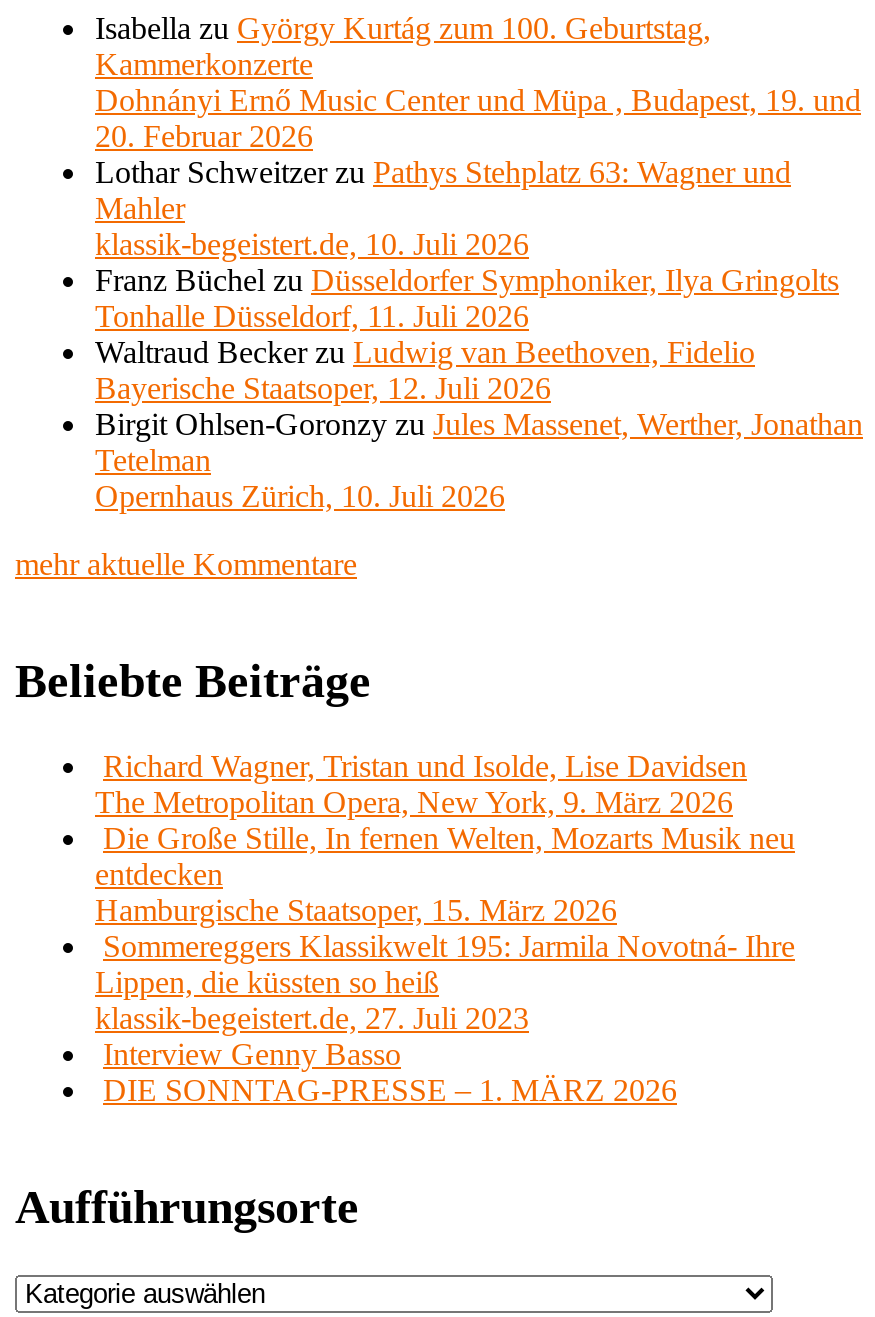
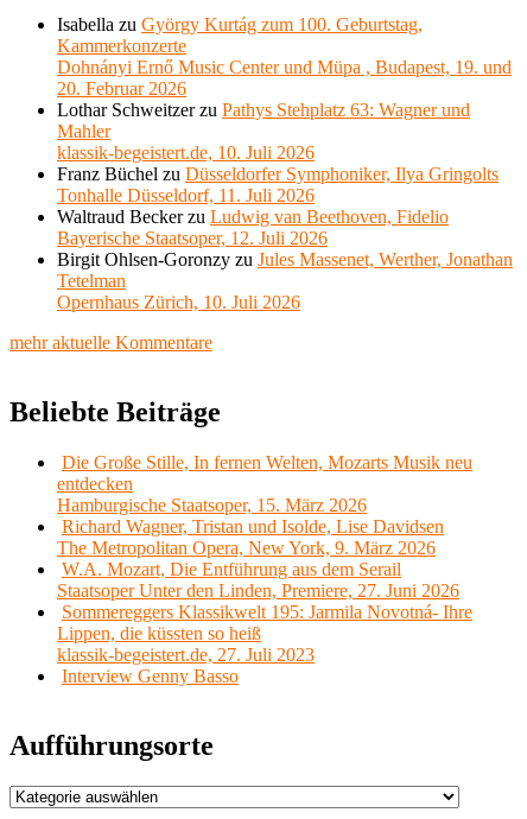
moved down: Richard Wagner, Tristan und Isolde, Lise Davidsen | The Metropolitan Opera, New York, 9. März 2026

moved up: Die Große Stille, In fernen Welten, Mozarts Musik neu | entdecken | Hamburgische Staatsoper, 15. März 2026

+ W.A. Mozart, Die Entführung aus dem Serail
+ Staatsoper Unter den Linden, Premiere, 27. Juni 2026

moved down: Sommereggers Klassikwelt 195: Jarmila Novotná- Ihre | Lippen, die küssten so heiß | klassik-begeistert.de, 27. Juli 2023 | Interview Genny Basso

- DIE SONNTAG-PRESSE – 1. MÄRZ 2026
